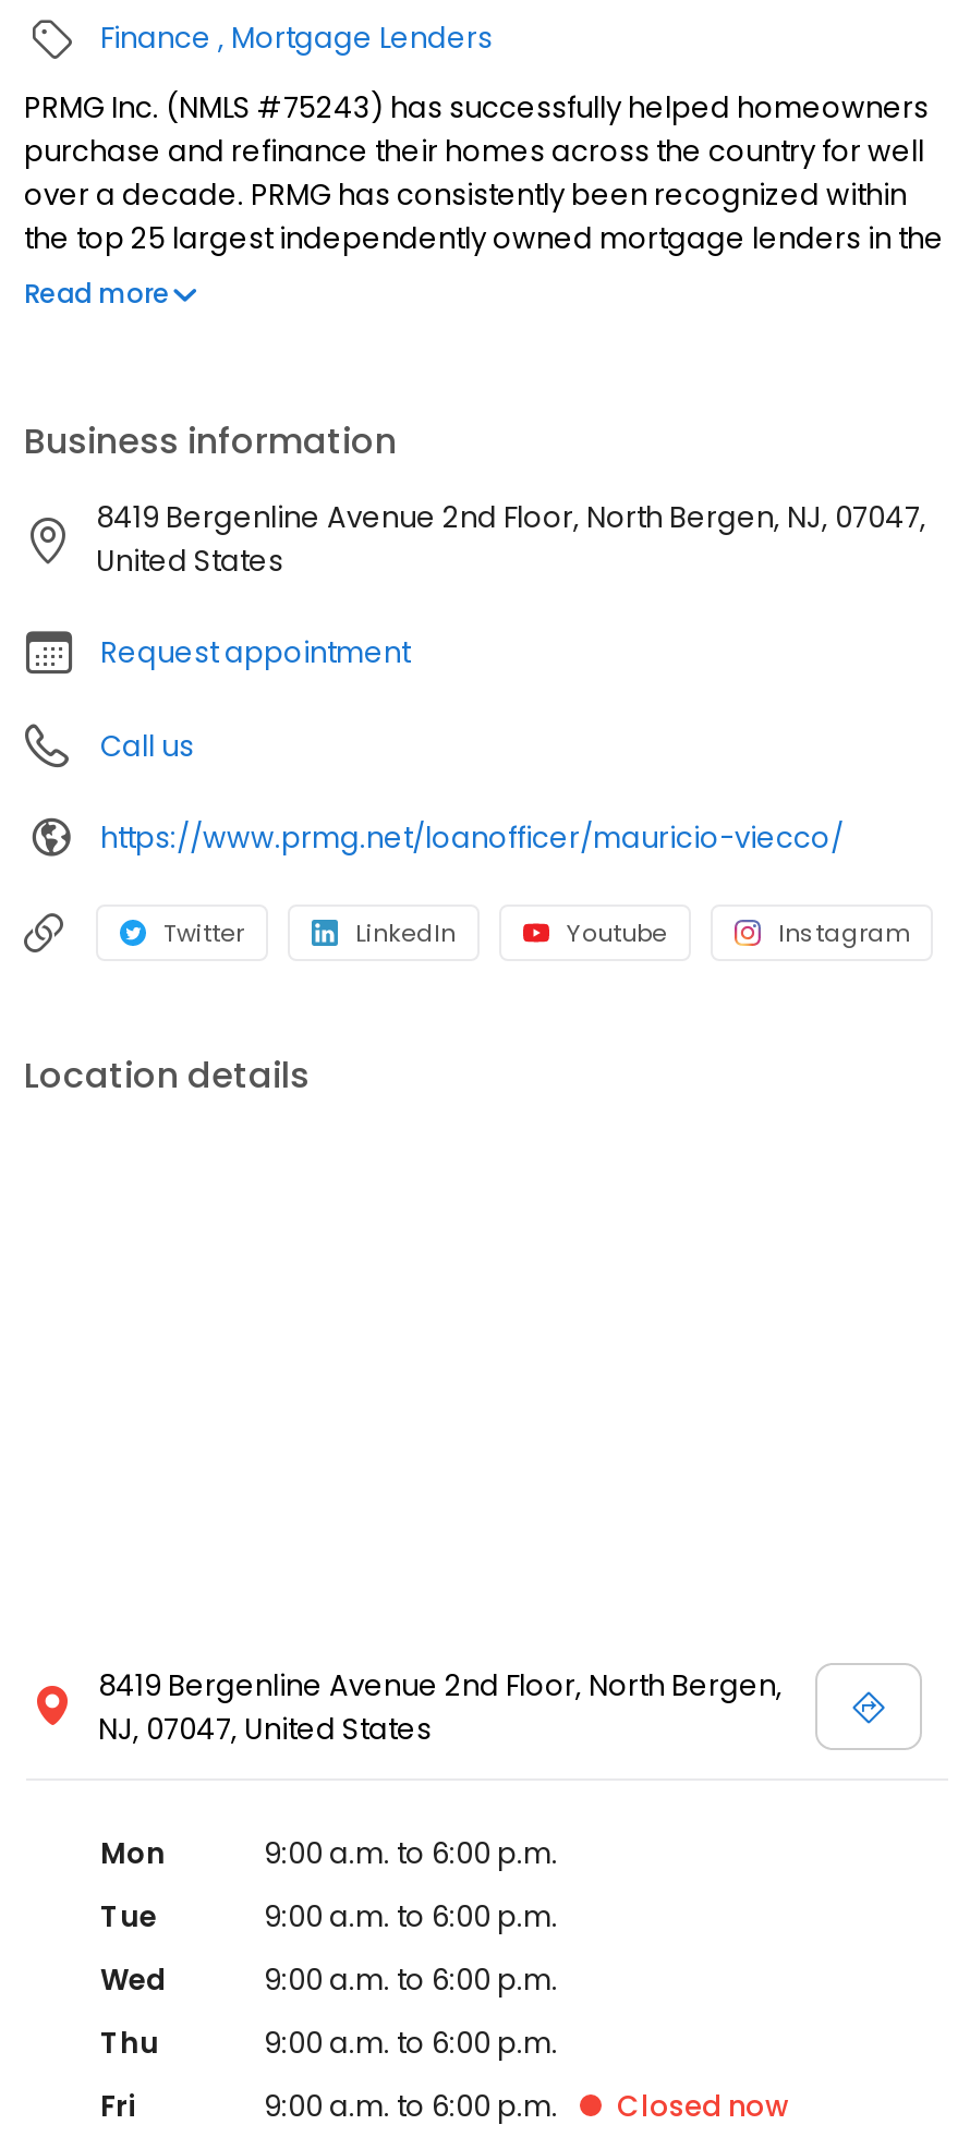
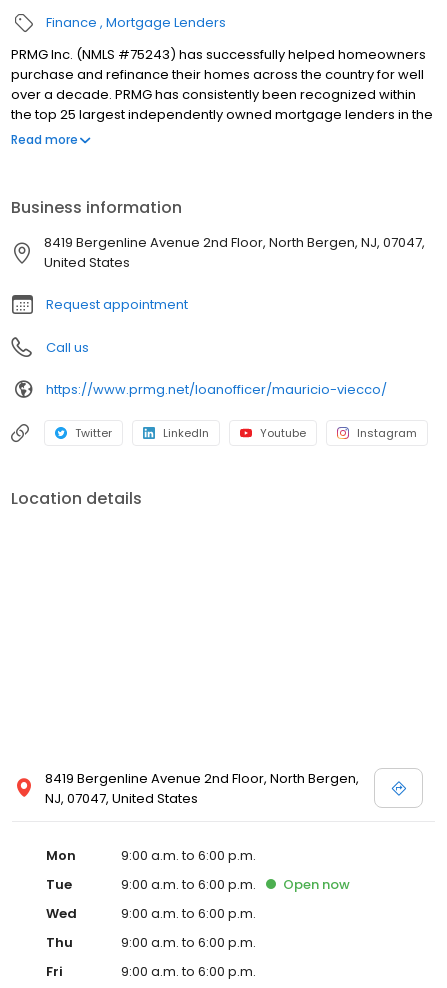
+ Open now

- Closed now
